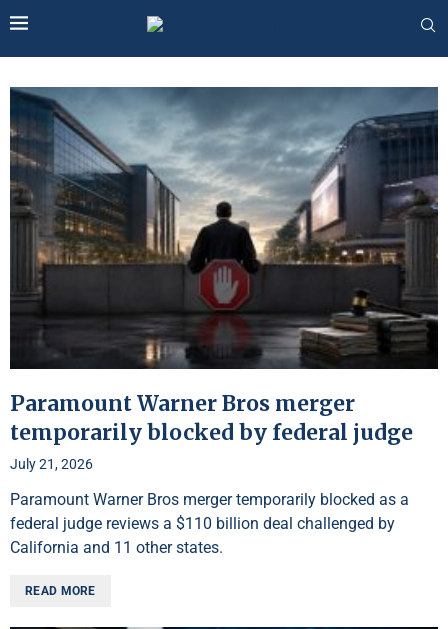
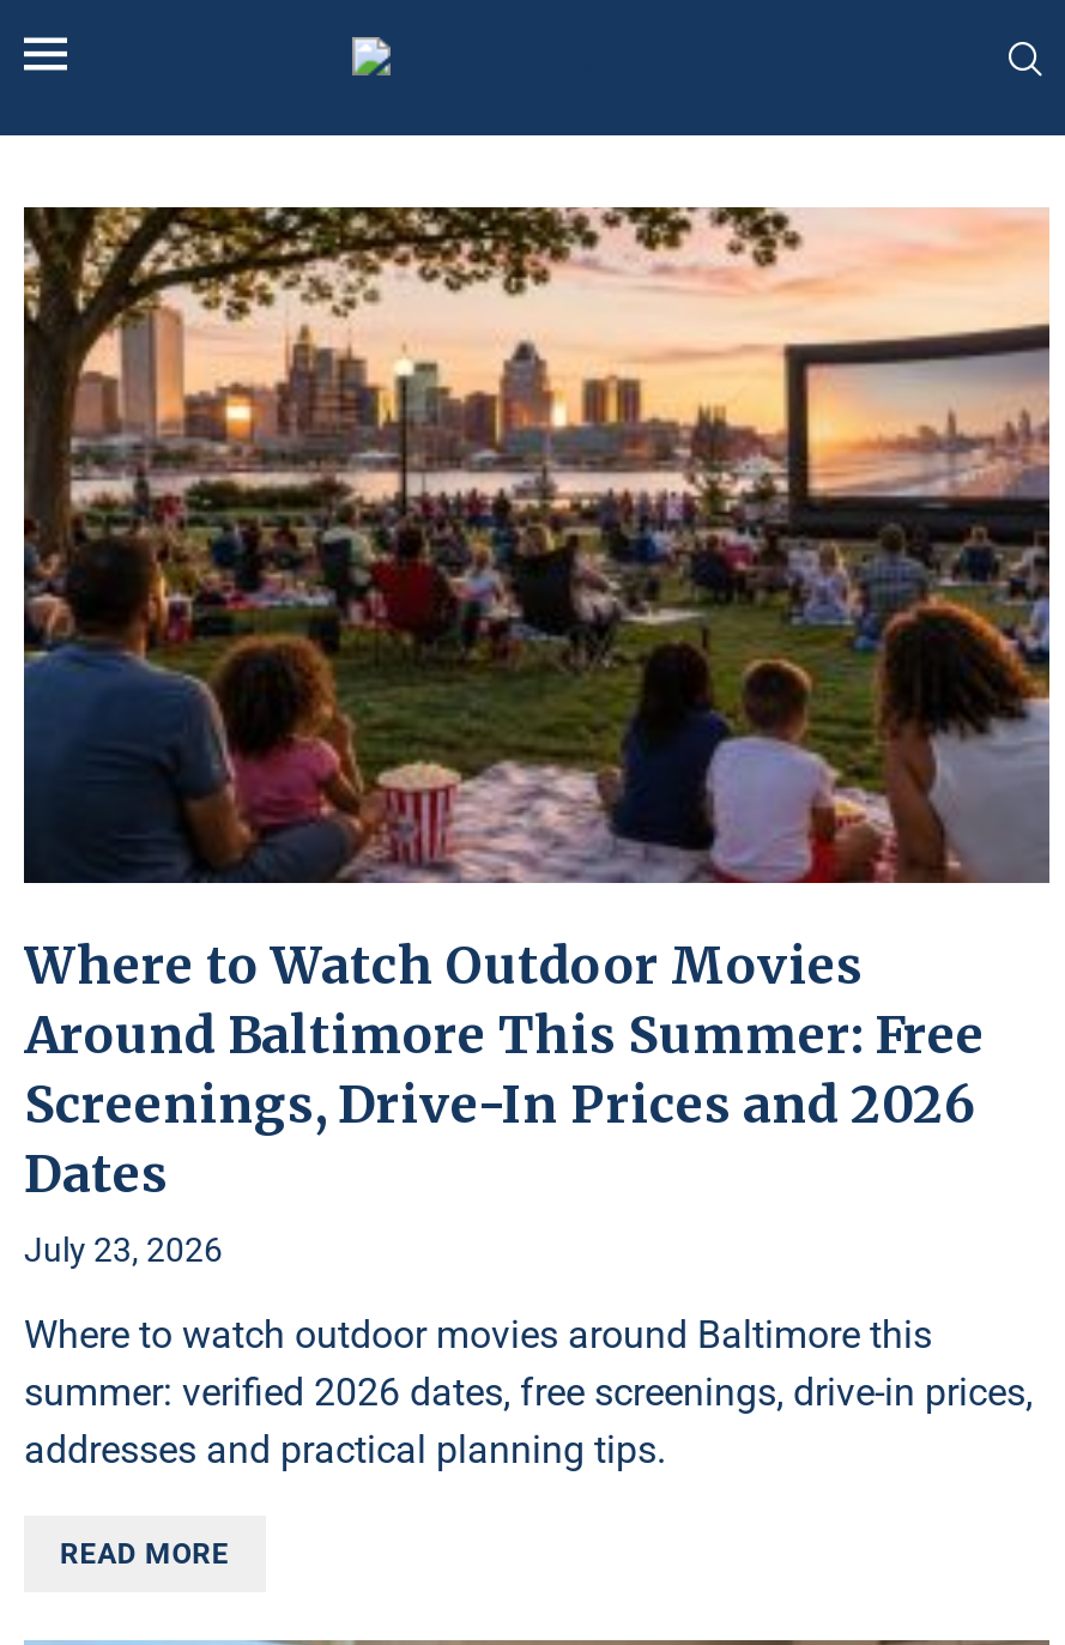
- [image]
- Paramount Warner Bros merger
- temporarily blocked by federal judge
- July 21, 2026
+ [image]
+ Where to Watch Outdoor Movies
+ Around Baltimore This Summer: Free
+ Screenings, Drive-In Prices and 2026
+ Dates
+ July 23, 2026

- Paramount Warner Bros merger temporarily blocked as a
- federal judge reviews a $110 billion deal challenged by
- California and 11 other states.
+ Where to watch outdoor movies around Baltimore this
+ summer: verified 2026 dates, free screenings, drive-in prices,
+ addresses and practical planning tips.
